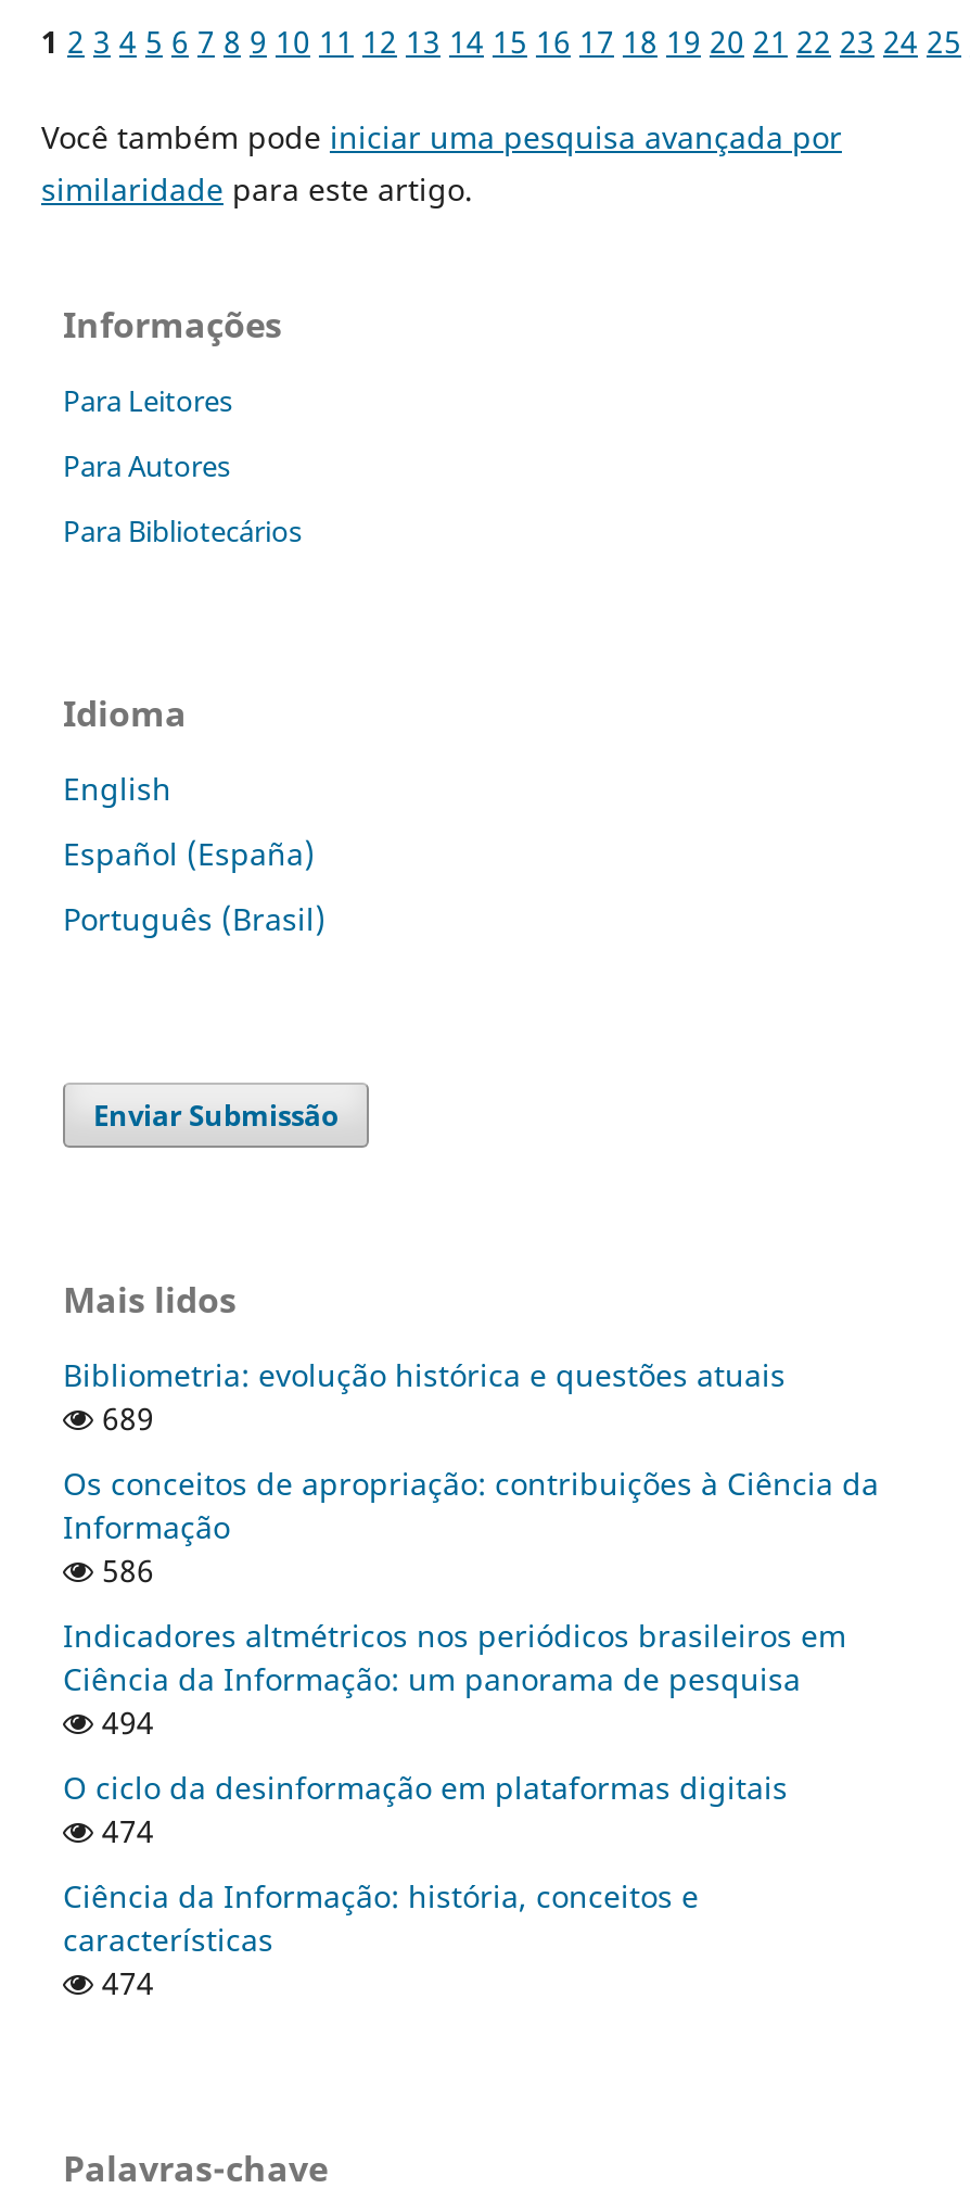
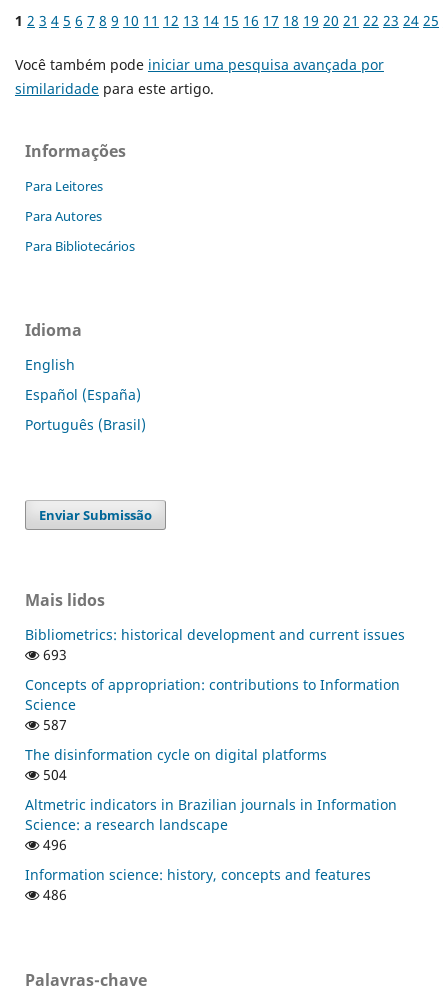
- Bibliometria: evolução histórica e questões atuais
- 689
+ Bibliometrics: historical development and current issues
+ 693

- Os conceitos de apropriação: contribuições à Ciência da
- Informação
- 586
+ Concepts of appropriation: contributions to Information
+ Science
+ 587

- Indicadores altmétricos nos periódicos brasileiros em
- Ciência da Informação: um panorama de pesquisa
- 494
+ The disinformation cycle on digital platforms
+ 504

- O ciclo da desinformação em plataformas digitais
- 474
+ Altmetric indicators in Brazilian journals in Information
+ Science: a research landscape
+ 496

- Ciência da Informação: história, conceitos e
- características
- 474
+ Information science: history, concepts and features
+ 486
